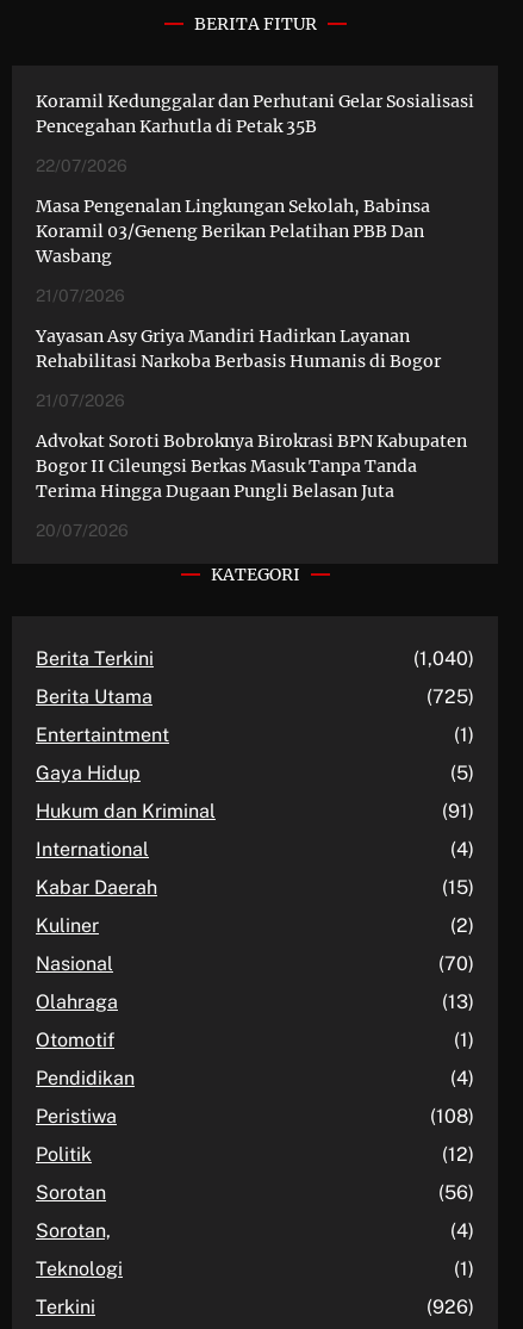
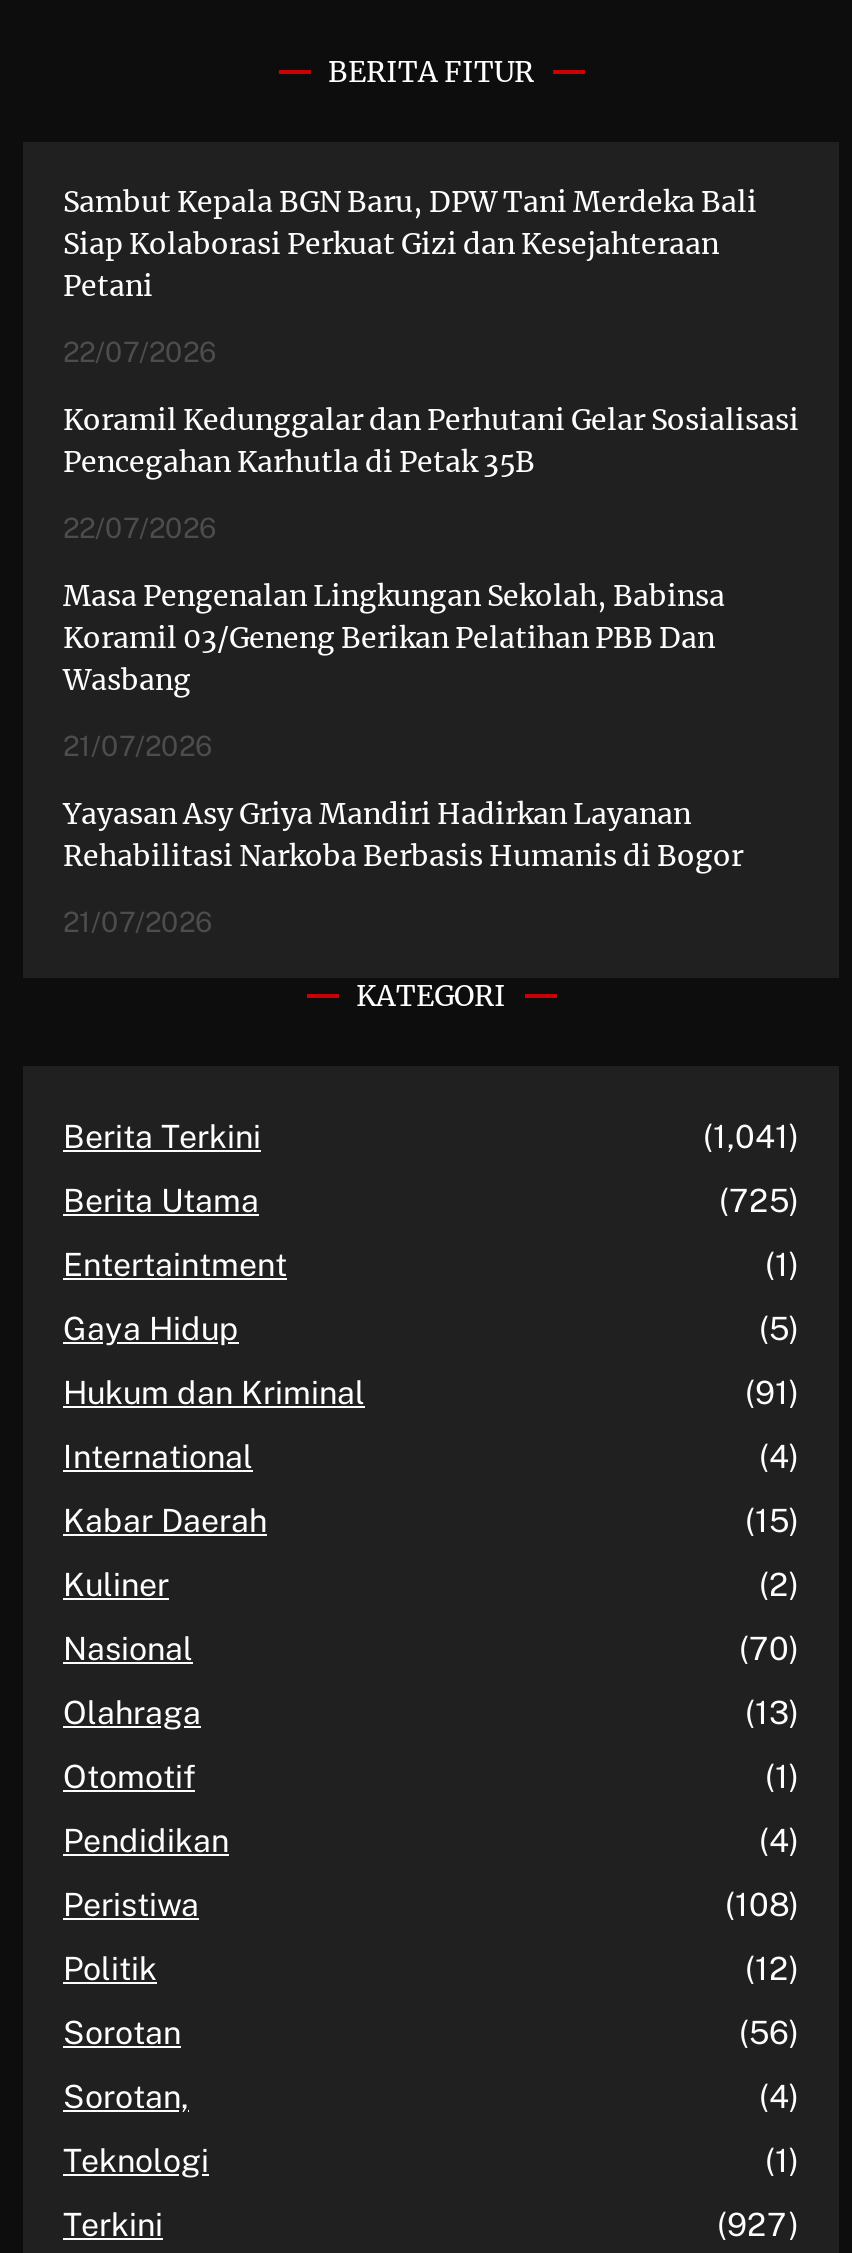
+ Sambut Kepala BGN Baru, DPW Tani Merdeka Bali
+ Siap Kolaborasi Perkuat Gizi dan Kesejahteraan
+ Petani
+ 22/07/2026

moved down: Koramil Kedunggalar dan Perhutani Gelar Sosialisasi | Pencegahan Karhutla di Petak 35B | 22/07/2026 | ... | Rehabilitasi Narkoba Berbasis Humanis di Bogor | 21/07/2026

- Advokat Soroti Bobroknya Birokrasi BPN Kabupaten
- Bogor II Cileungsi Berkas Masuk Tanpa Tanda
- Terima Hingga Dugaan Pungli Belasan Juta
- 20/07/2026

- (1,040)
+ (1,041)

- (926)
+ (927)
